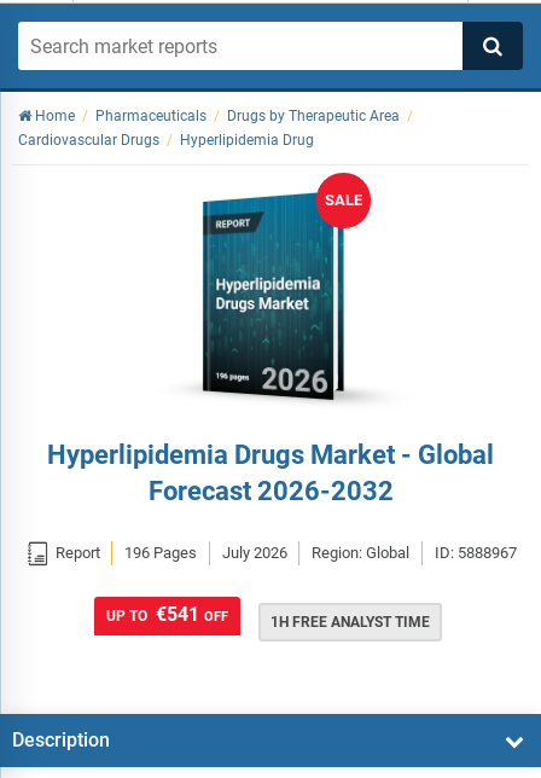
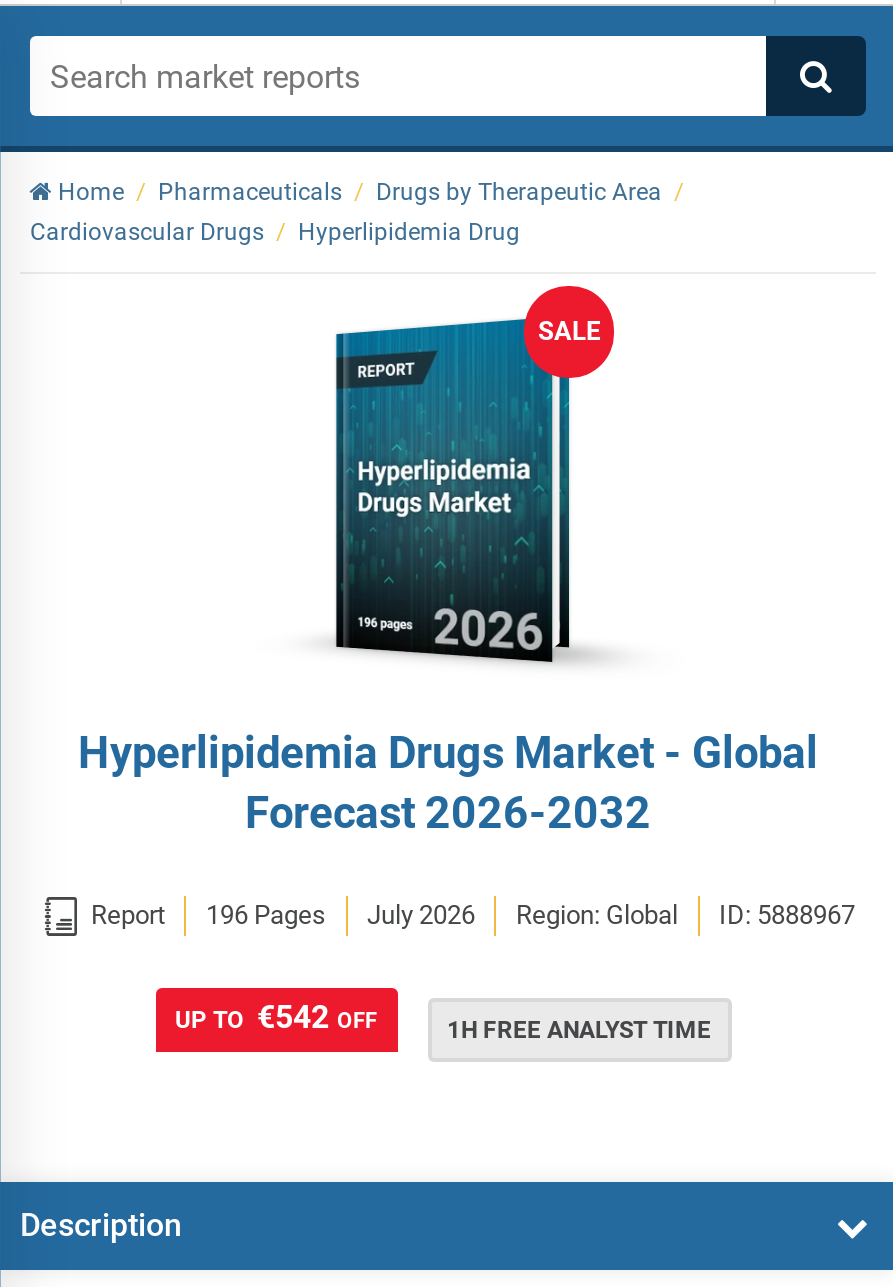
- UP TO €541 OFF
+ UP TO €542 OFF
